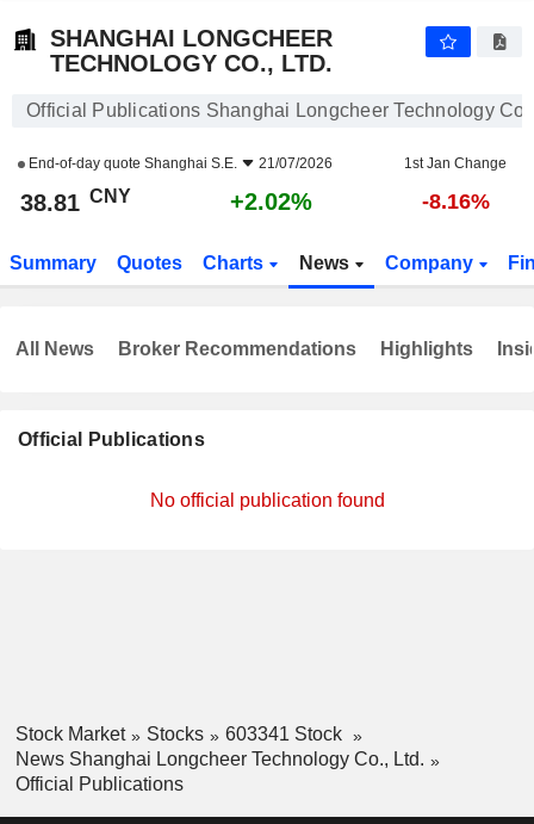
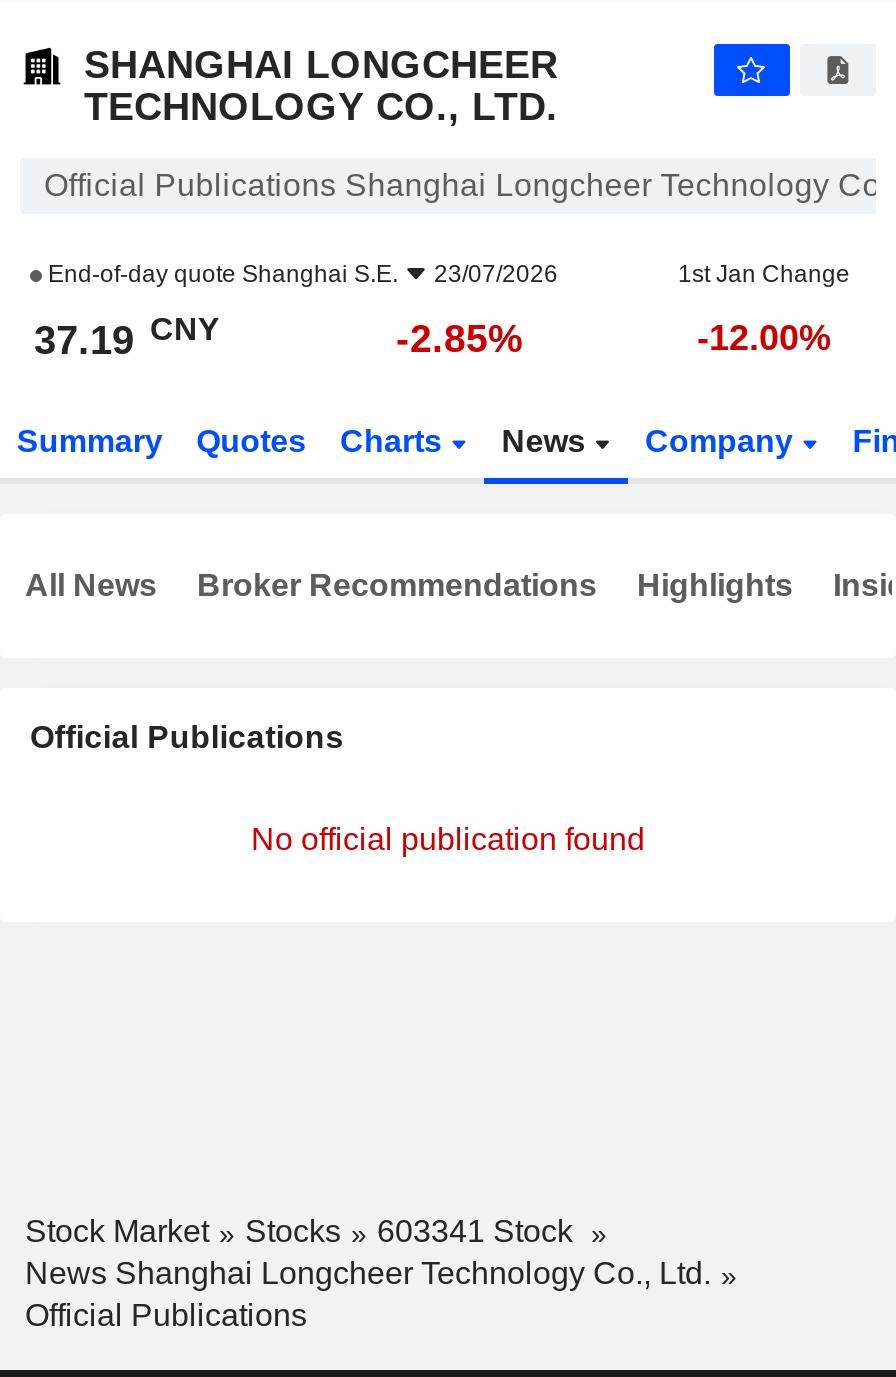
- End-of-day quote Shanghai S.E. 21/07/2026
+ End-of-day quote Shanghai S.E. 23/07/2026

- 38.81 CNY
+ 37.19 CNY

- +2.02%
+ -2.85%

- -8.16%
+ -12.00%
